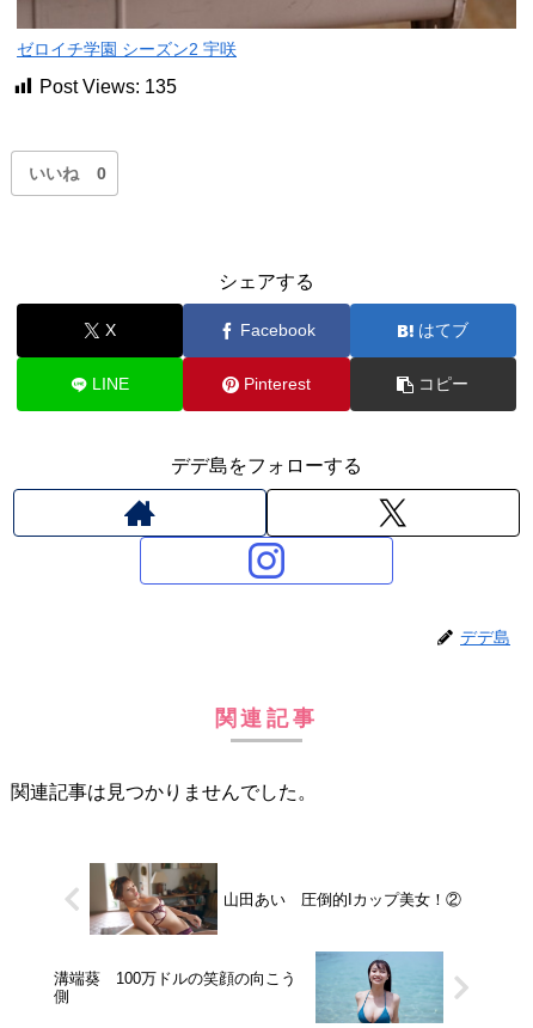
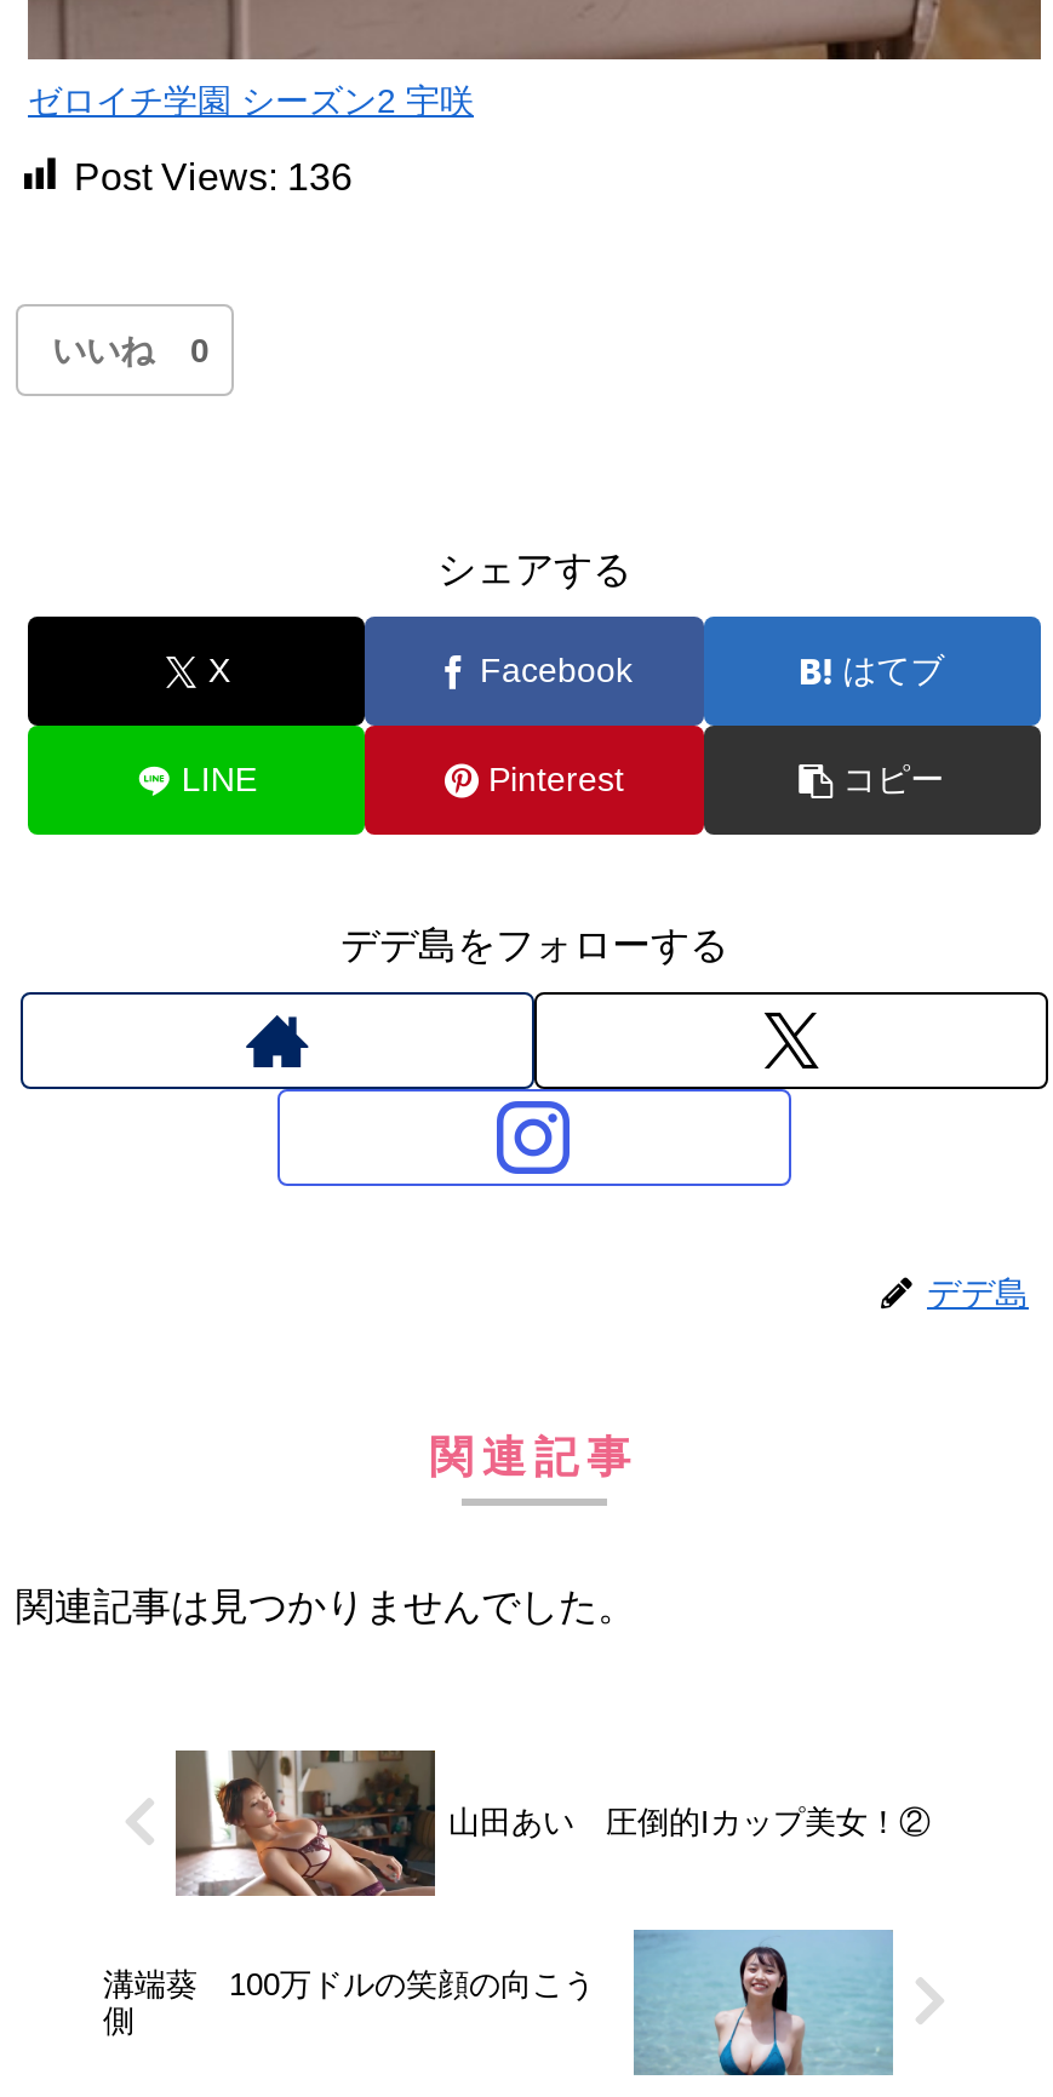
- Post Views: 135
+ Post Views: 136
